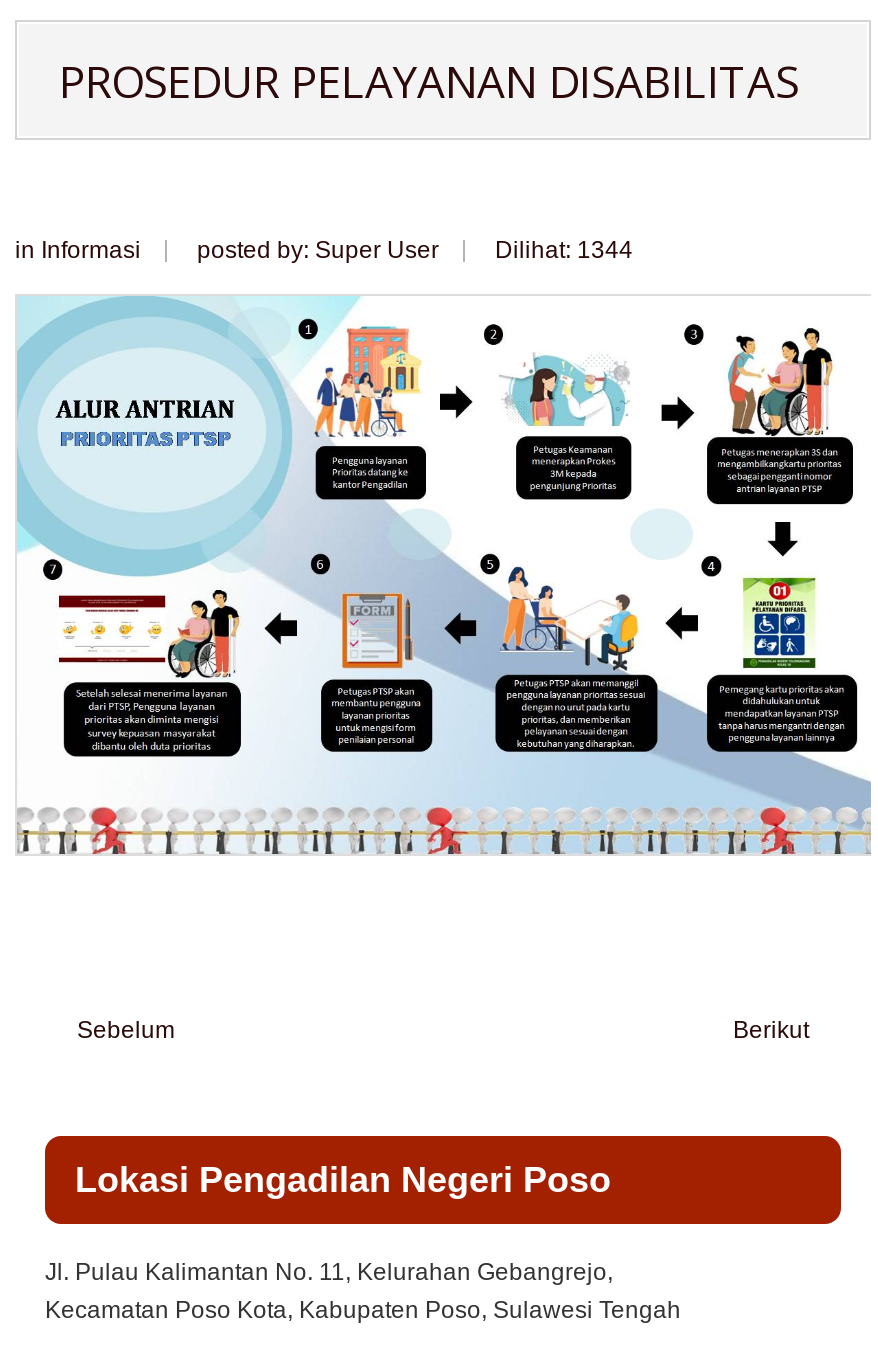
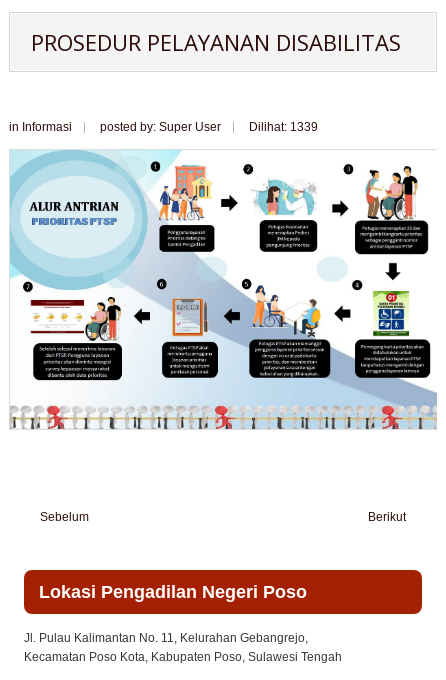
- in Informasi posted by: Super User Dilihat: 1344
+ in Informasi posted by: Super User Dilihat: 1339
